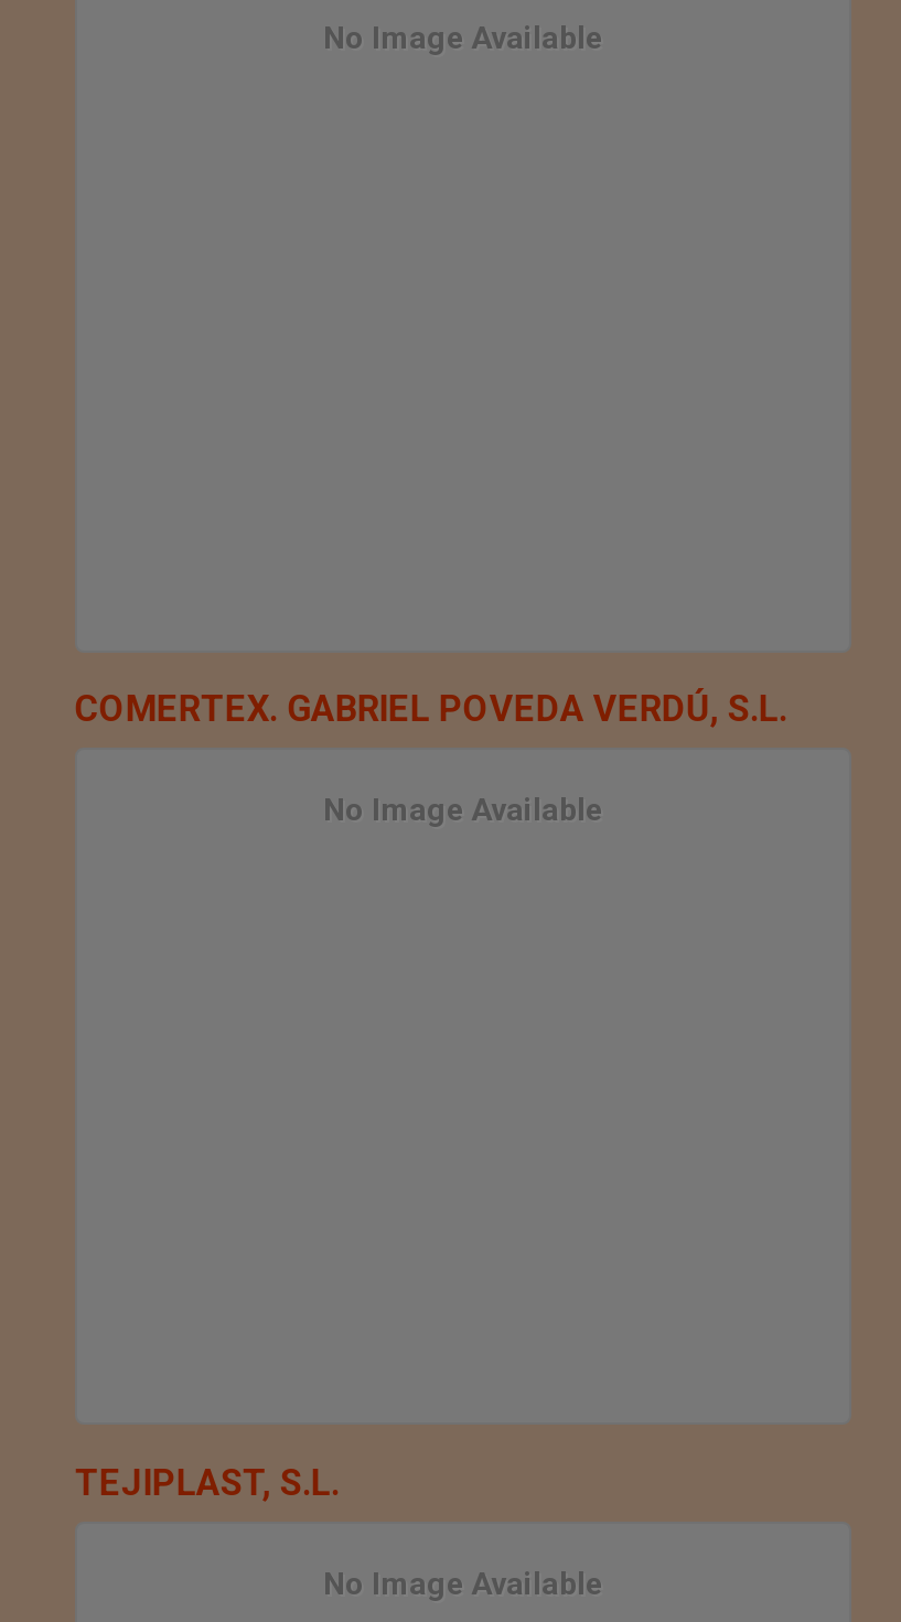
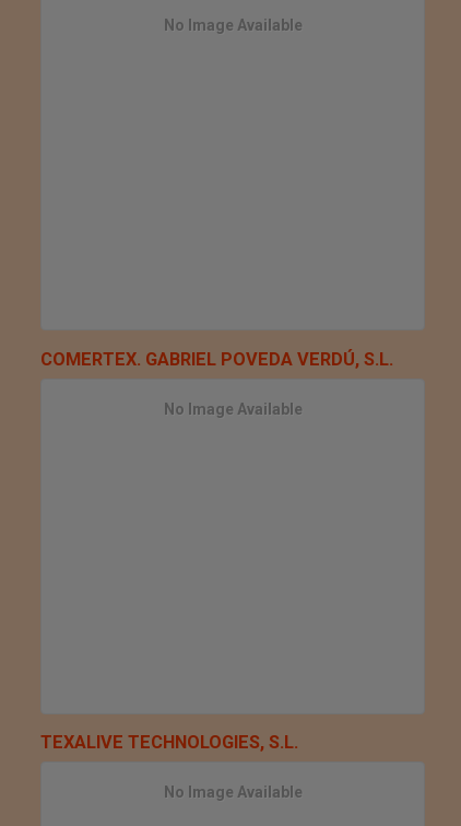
- TEJIPLAST, S.L.
+ TEXALIVE TECHNOLOGIES, S.L.
